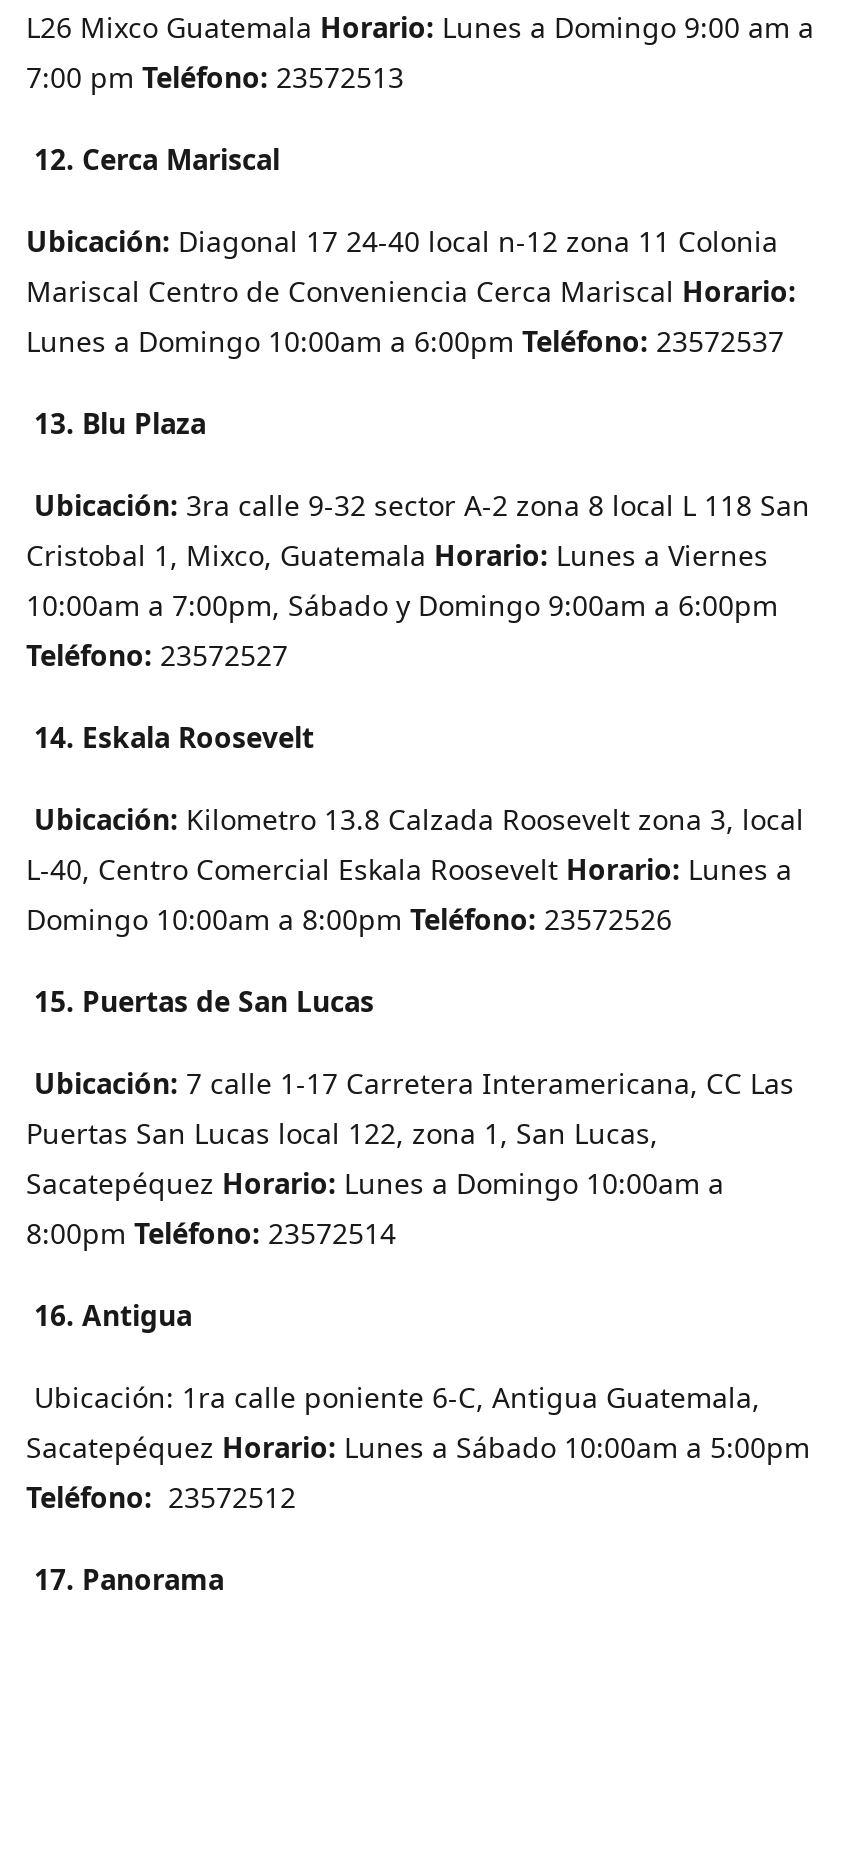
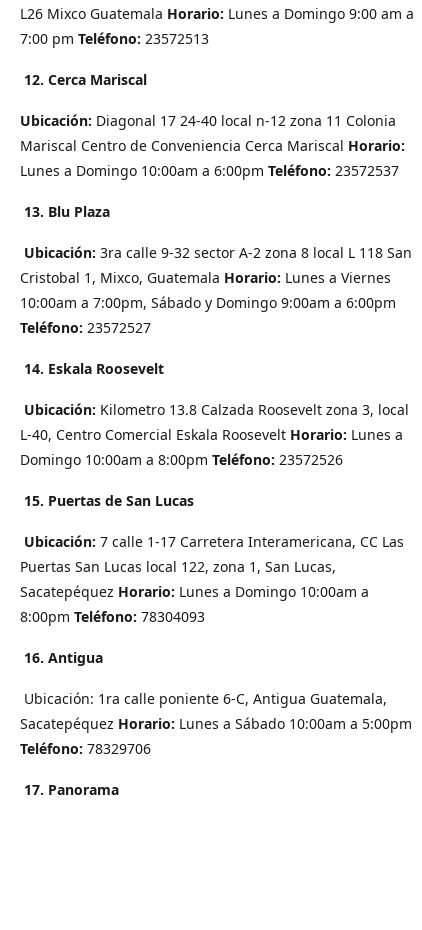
- 8:00pm Teléfono: 23572514
+ 8:00pm Teléfono: 78304093

- Teléfono: 23572512
+ Teléfono: 78329706
